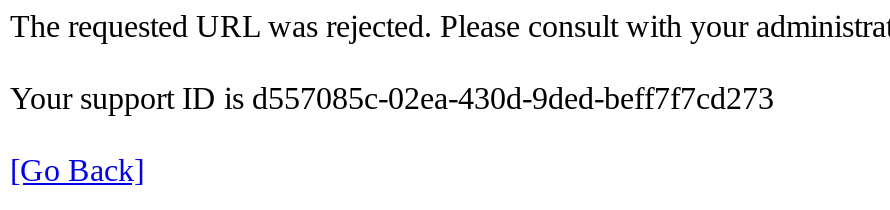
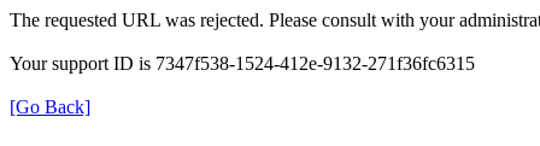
- Your support ID is d557085c-02ea-430d-9ded-beff7f7cd273
+ Your support ID is 7347f538-1524-412e-9132-271f36fc6315
